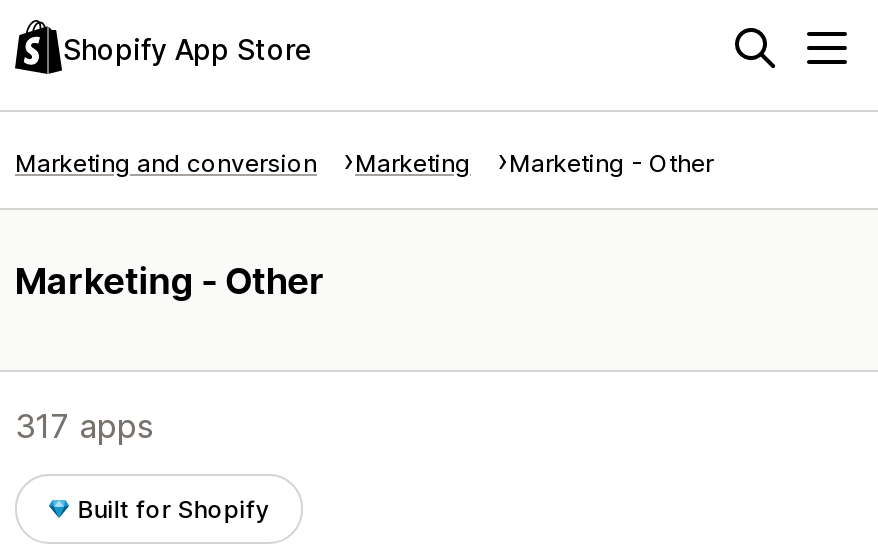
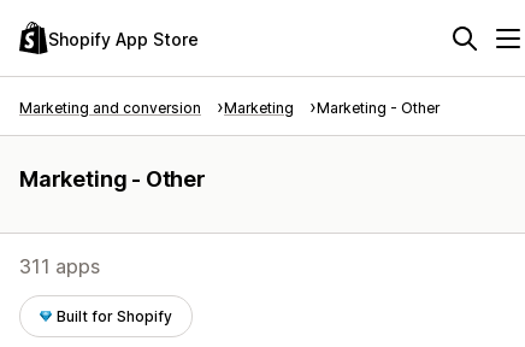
- 317 apps
+ 311 apps
